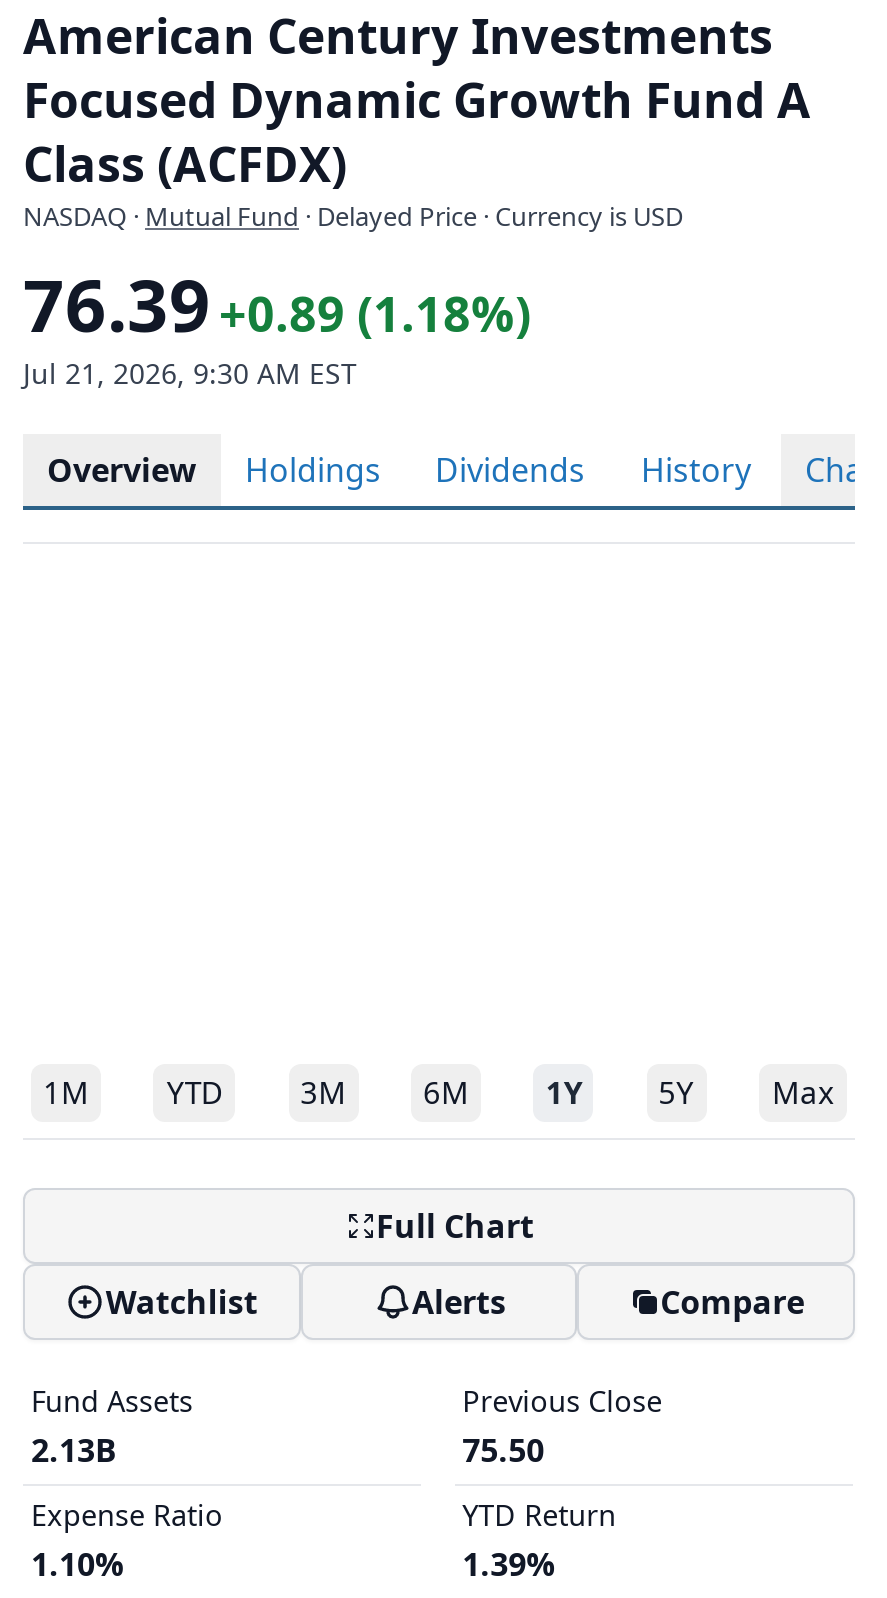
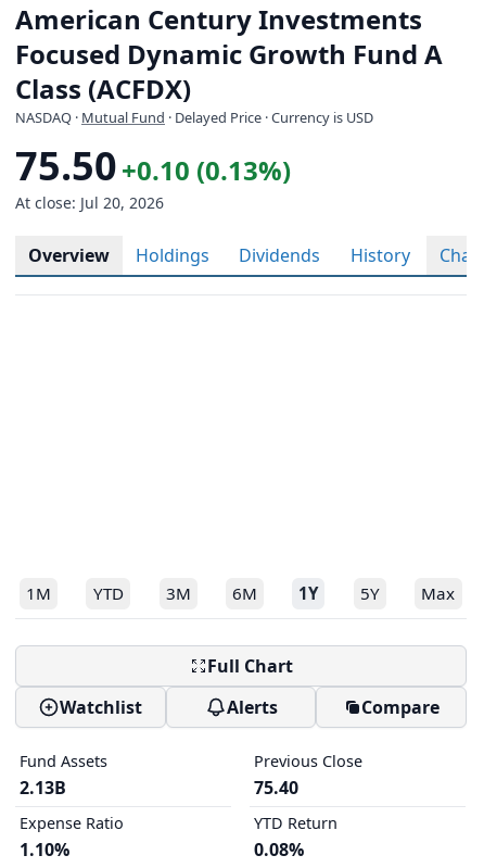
- 76.39 +0.89 (1.18%)
- Jul 21, 2026, 9:30 AM EST
+ 75.50 +0.10 (0.13%)
+ At close: Jul 20, 2026

- 75.50
+ 75.40

- 1.39%
+ 0.08%
